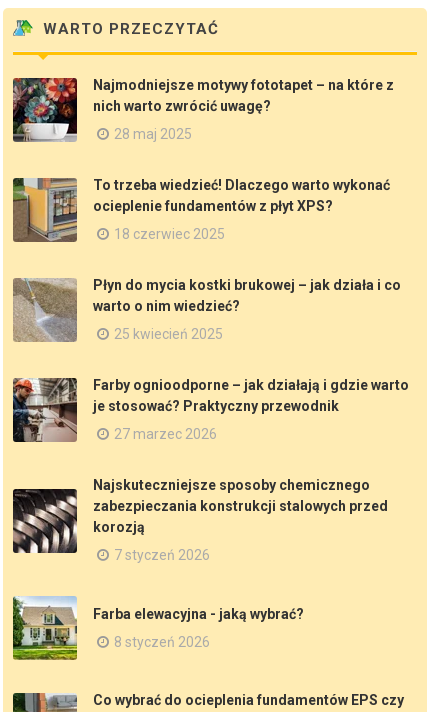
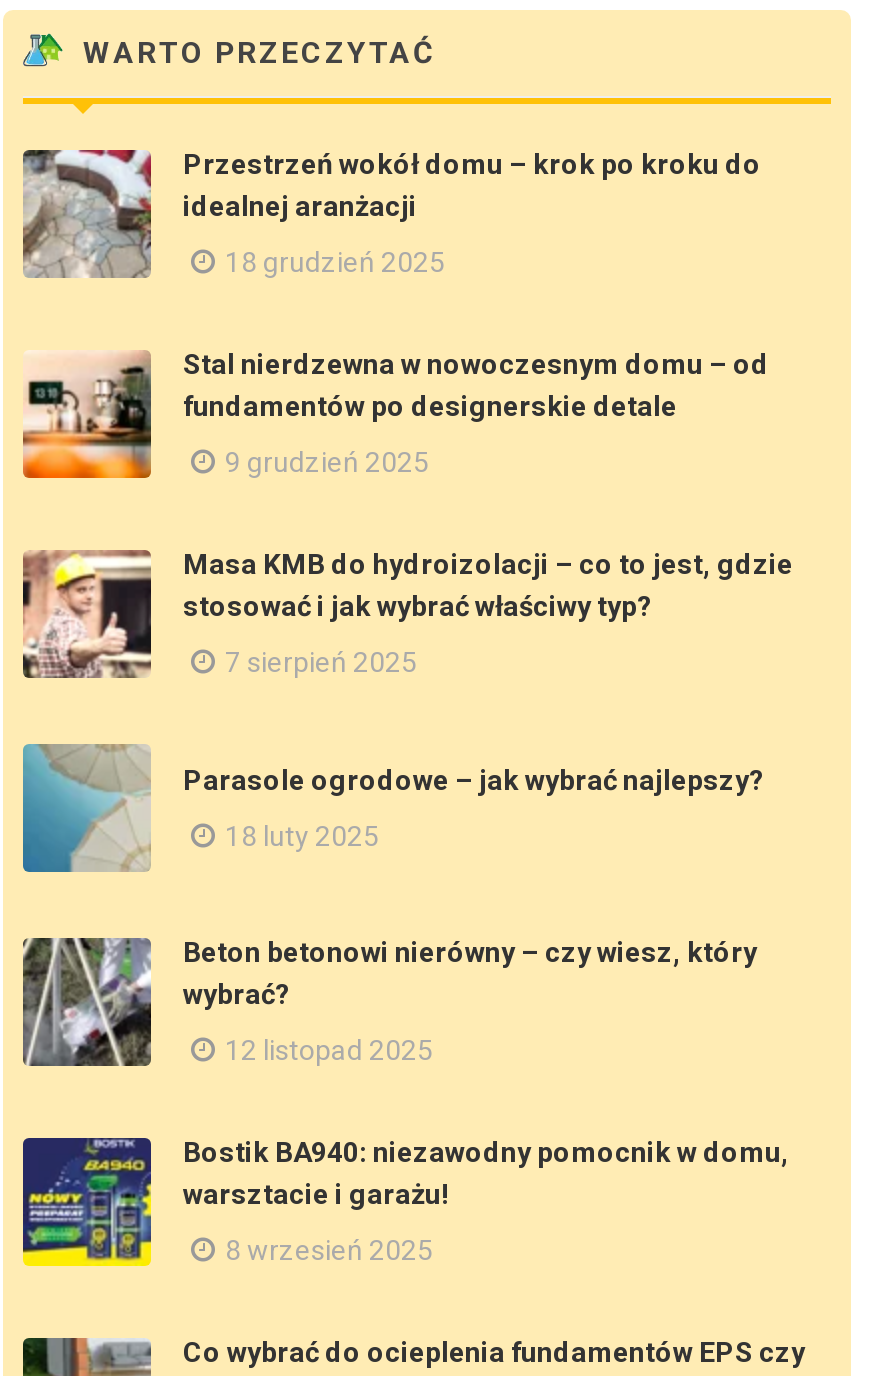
- [image]
- Najmodniejsze motywy fototapet – na które z
- nich warto zwrócić uwagę?
+ [image]
+ Przestrzeń wokół domu – krok po kroku do
+ idealnej aranżacji

- 28 maj 2025
+ 18 grudzień 2025

- [image]
- To trzeba wiedzieć! Dlaczego warto wykonać
- ocieplenie fundamentów z płyt XPS?
+ [image]
+ Stal nierdzewna w nowoczesnym domu – od
+ fundamentów po designerskie detale

- 18 czerwiec 2025
+ 9 grudzień 2025

- [image]
- Płyn do mycia kostki brukowej – jak działa i co
- warto o nim wiedzieć?
+ [image]
+ Masa KMB do hydroizolacji – co to jest, gdzie
+ stosować i jak wybrać właściwy typ?

- 25 kwiecień 2025
+ 7 sierpień 2025

- [image]
- Farby ognioodporne – jak działają i gdzie warto
- je stosować? Praktyczny przewodnik
+ [image]
+ Parasole ogrodowe – jak wybrać najlepszy?

- 27 marzec 2026
+ 18 luty 2025

- [image]
- Najskuteczniejsze sposoby chemicznego
- zabezpieczania konstrukcji stalowych przed
- korozją
+ [image]
+ Beton betonowi nierówny – czy wiesz, który
+ wybrać?

- 7 styczeń 2026
+ 12 listopad 2025

- [image]
- Farba elewacyjna - jaką wybrać?
+ [image]
+ Bostik BA940: niezawodny pomocnik w domu,
+ warsztacie i garażu!

- 8 styczeń 2026
+ 8 wrzesień 2025
